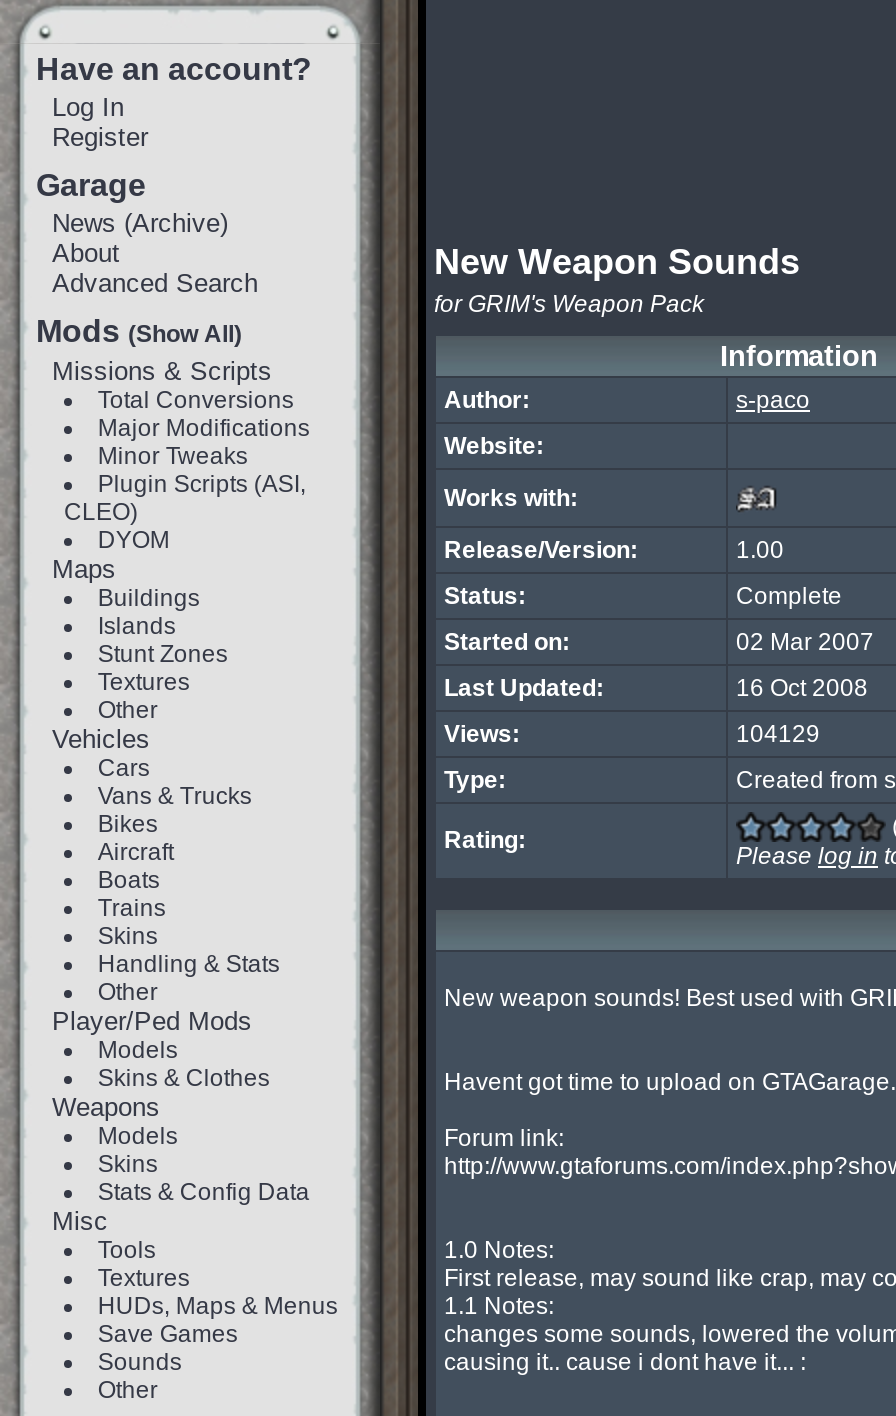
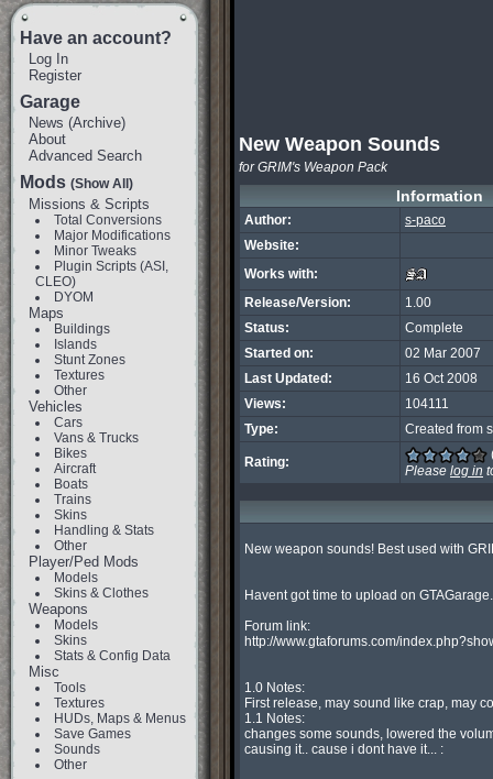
- 104129
+ 104111
